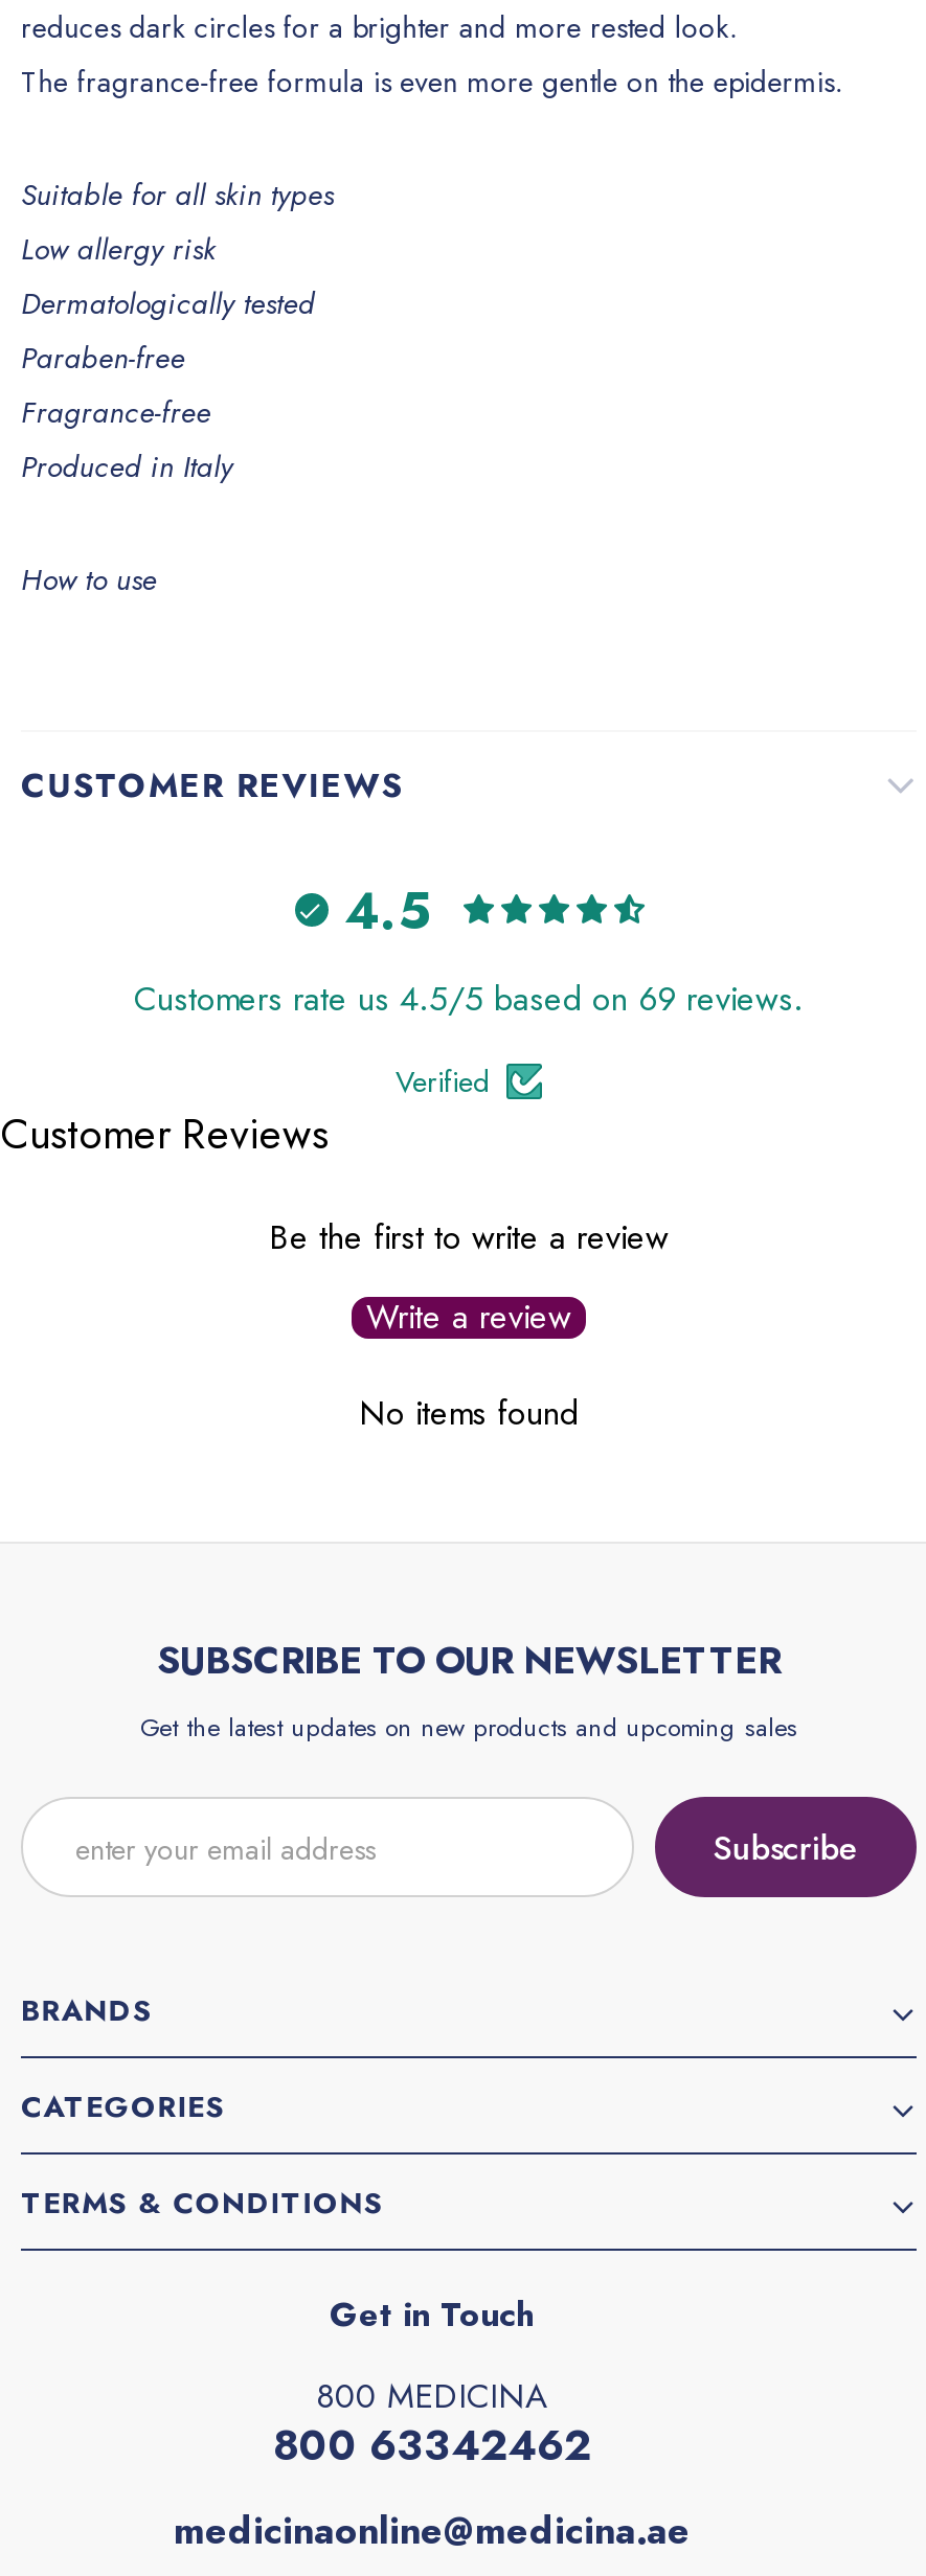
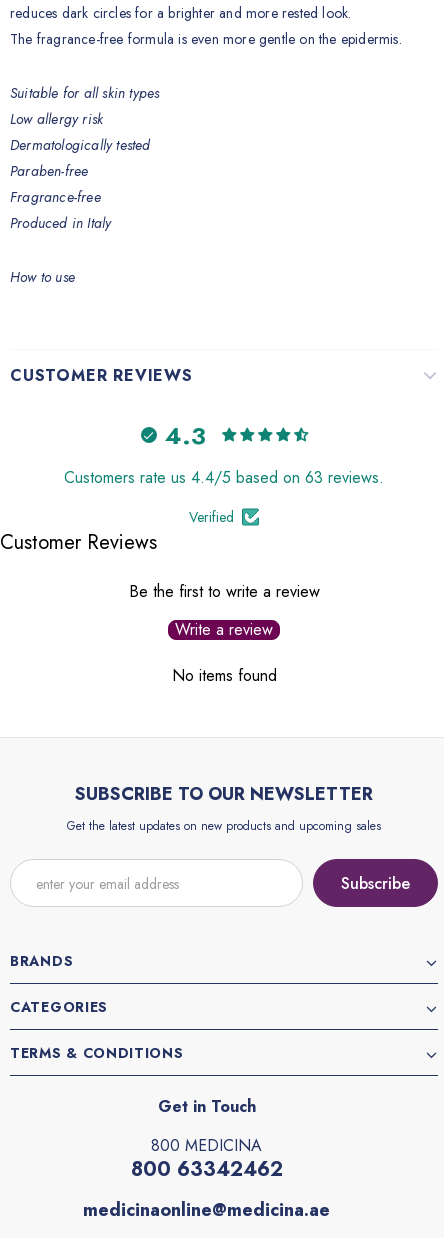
- 4.5
+ 4.3

- Customers rate us 4.5/5 based on 69 reviews.
+ Customers rate us 4.4/5 based on 63 reviews.
